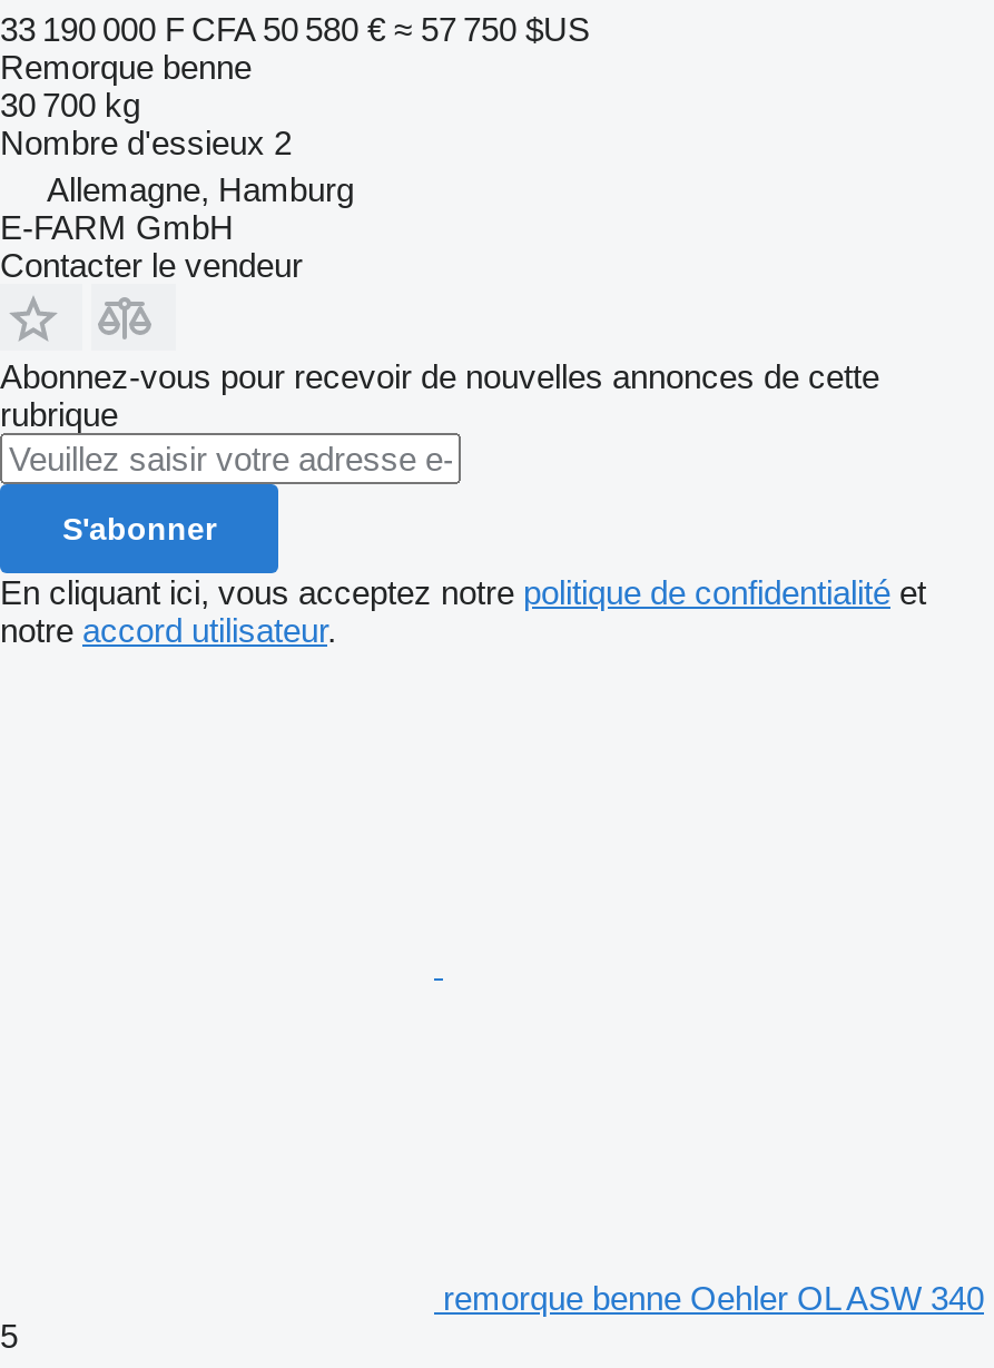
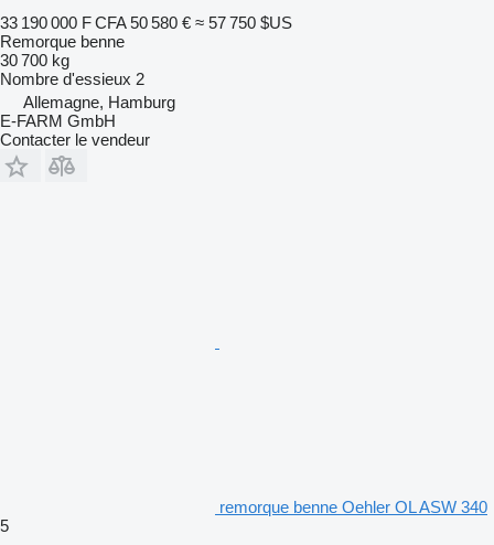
- Abonnez-vous pour recevoir de nouvelles annonces de cette
- rubrique
- S'abonner
- En cliquant ici, vous acceptez notre politique de confidentialité et
- notre accord utilisateur.
